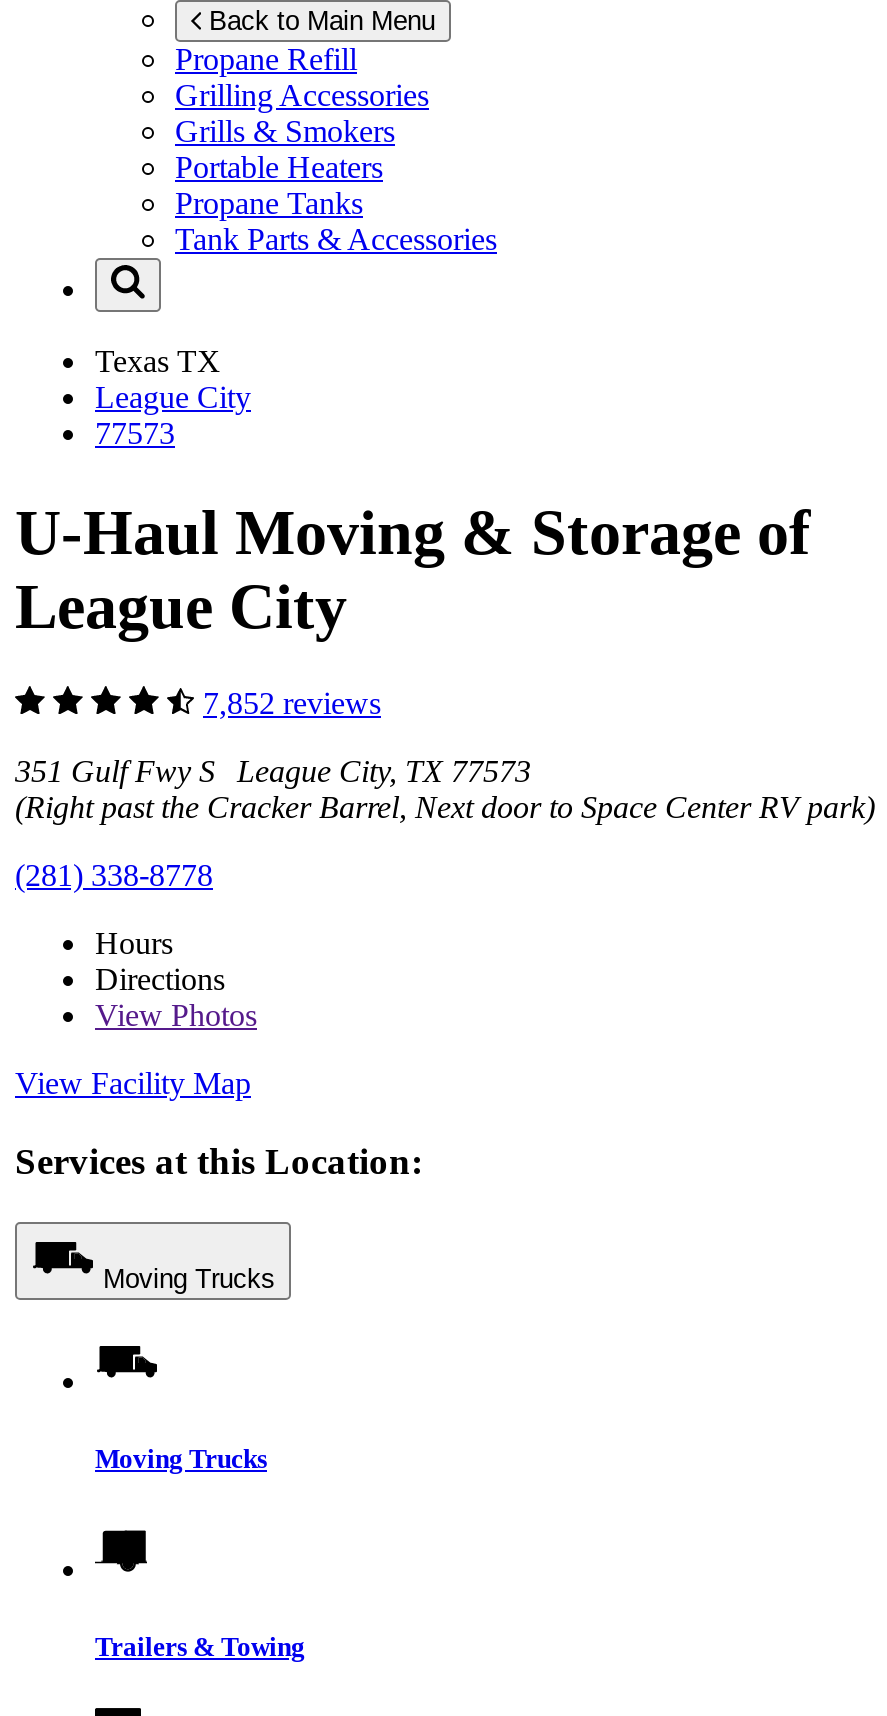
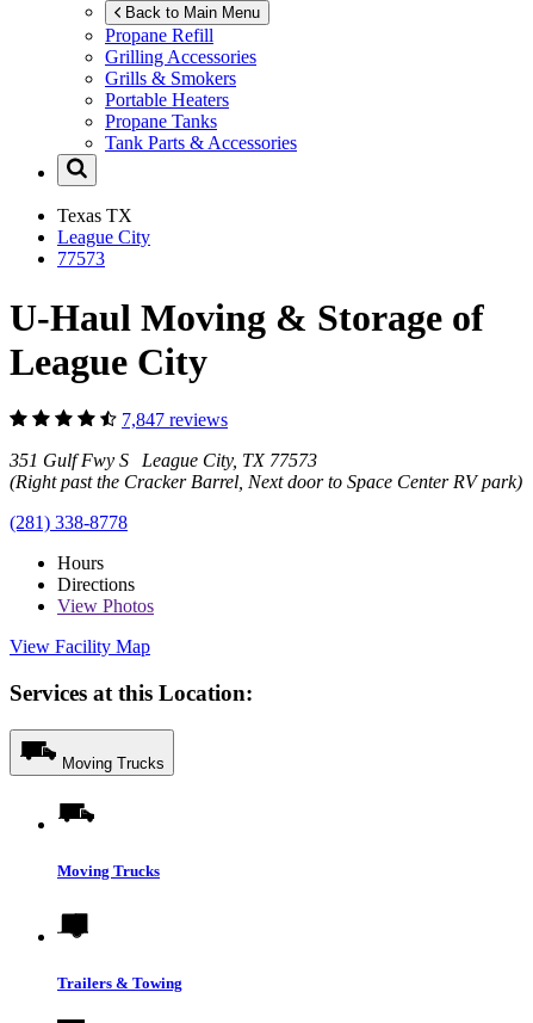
- 7,852 reviews
+ 7,847 reviews
